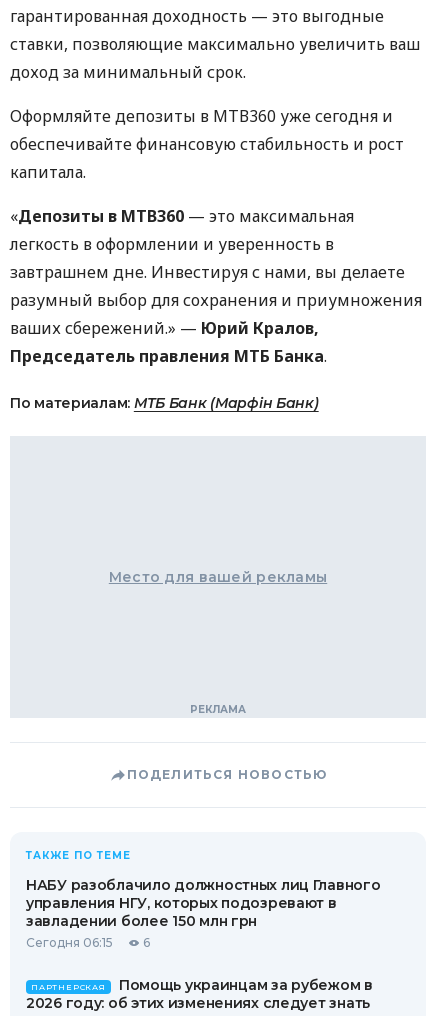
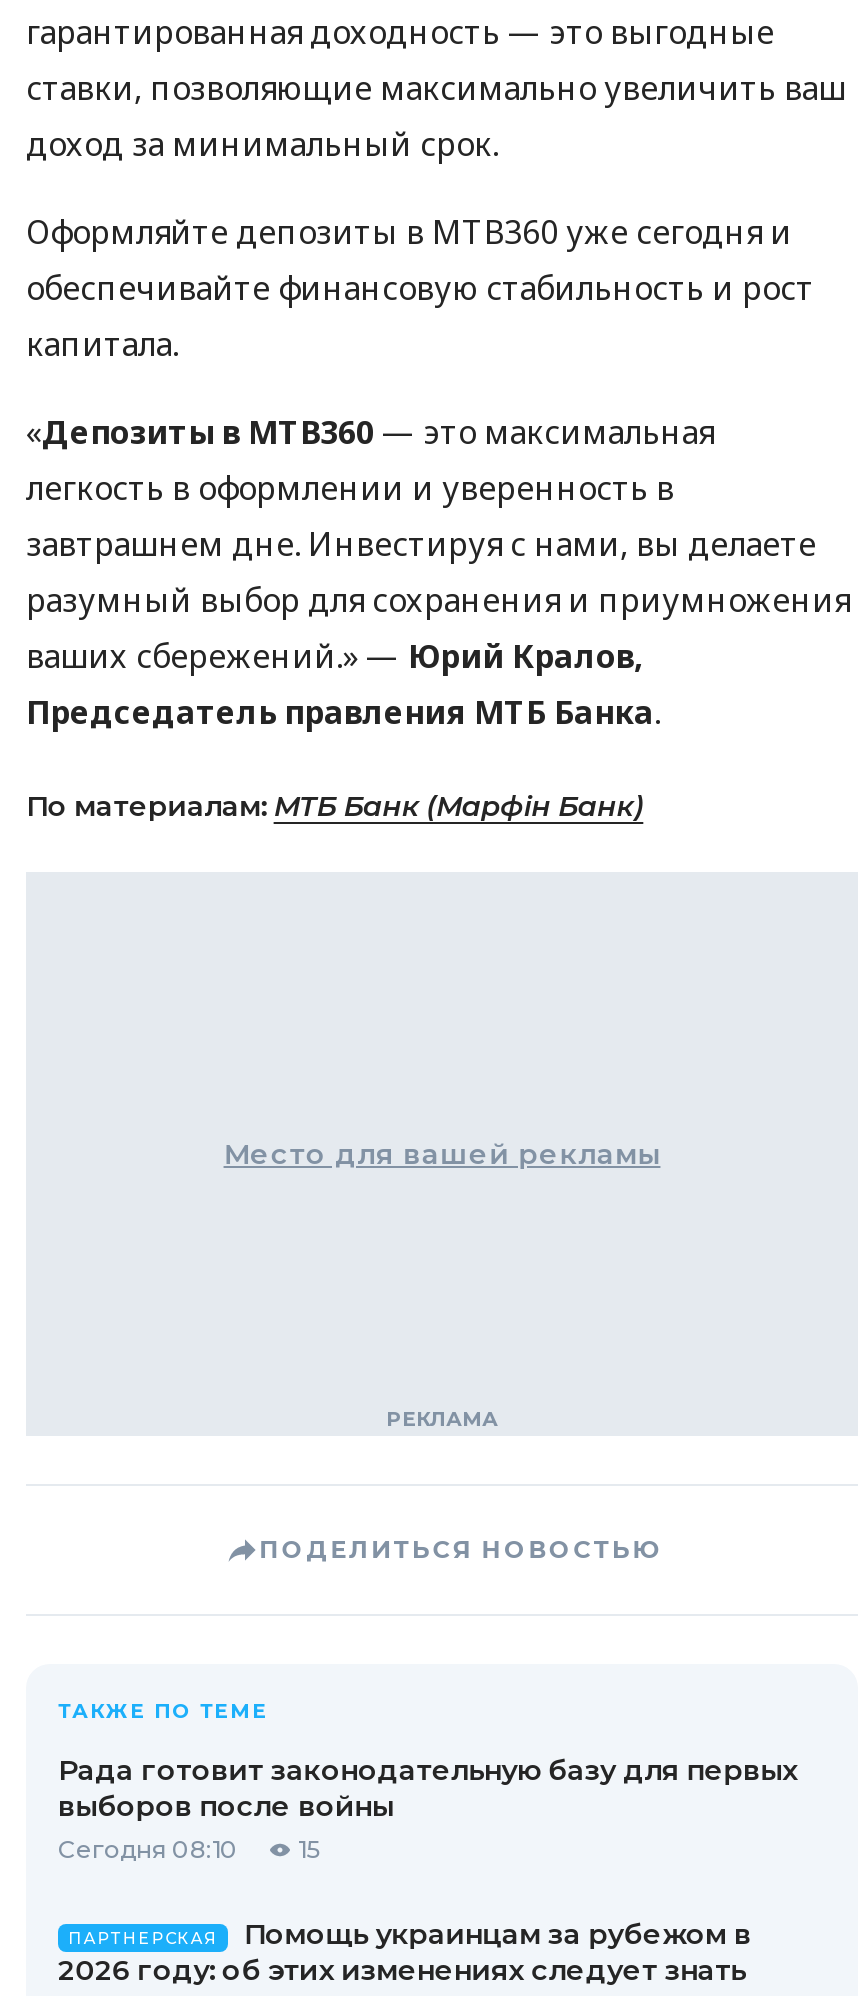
- НАБУ разоблачило должностных лиц Главного
- управления НГУ, которых подозревают в
- завладении более 150 млн грн
- Сегодня 06:15
- 6
+ Рада готовит законодательную базу для первых
+ выборов после войны
+ Сегодня 08:10
+ 15
